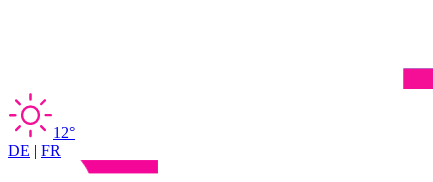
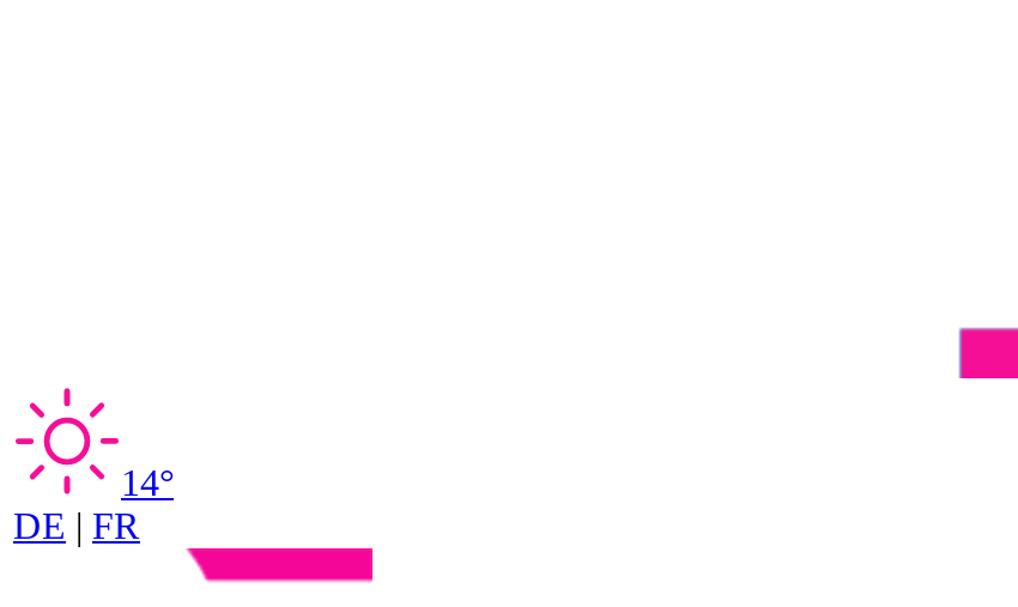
- 12°
+ 14°
